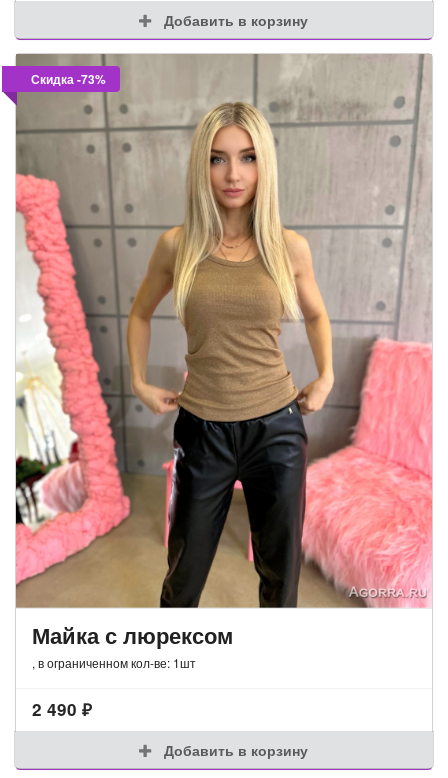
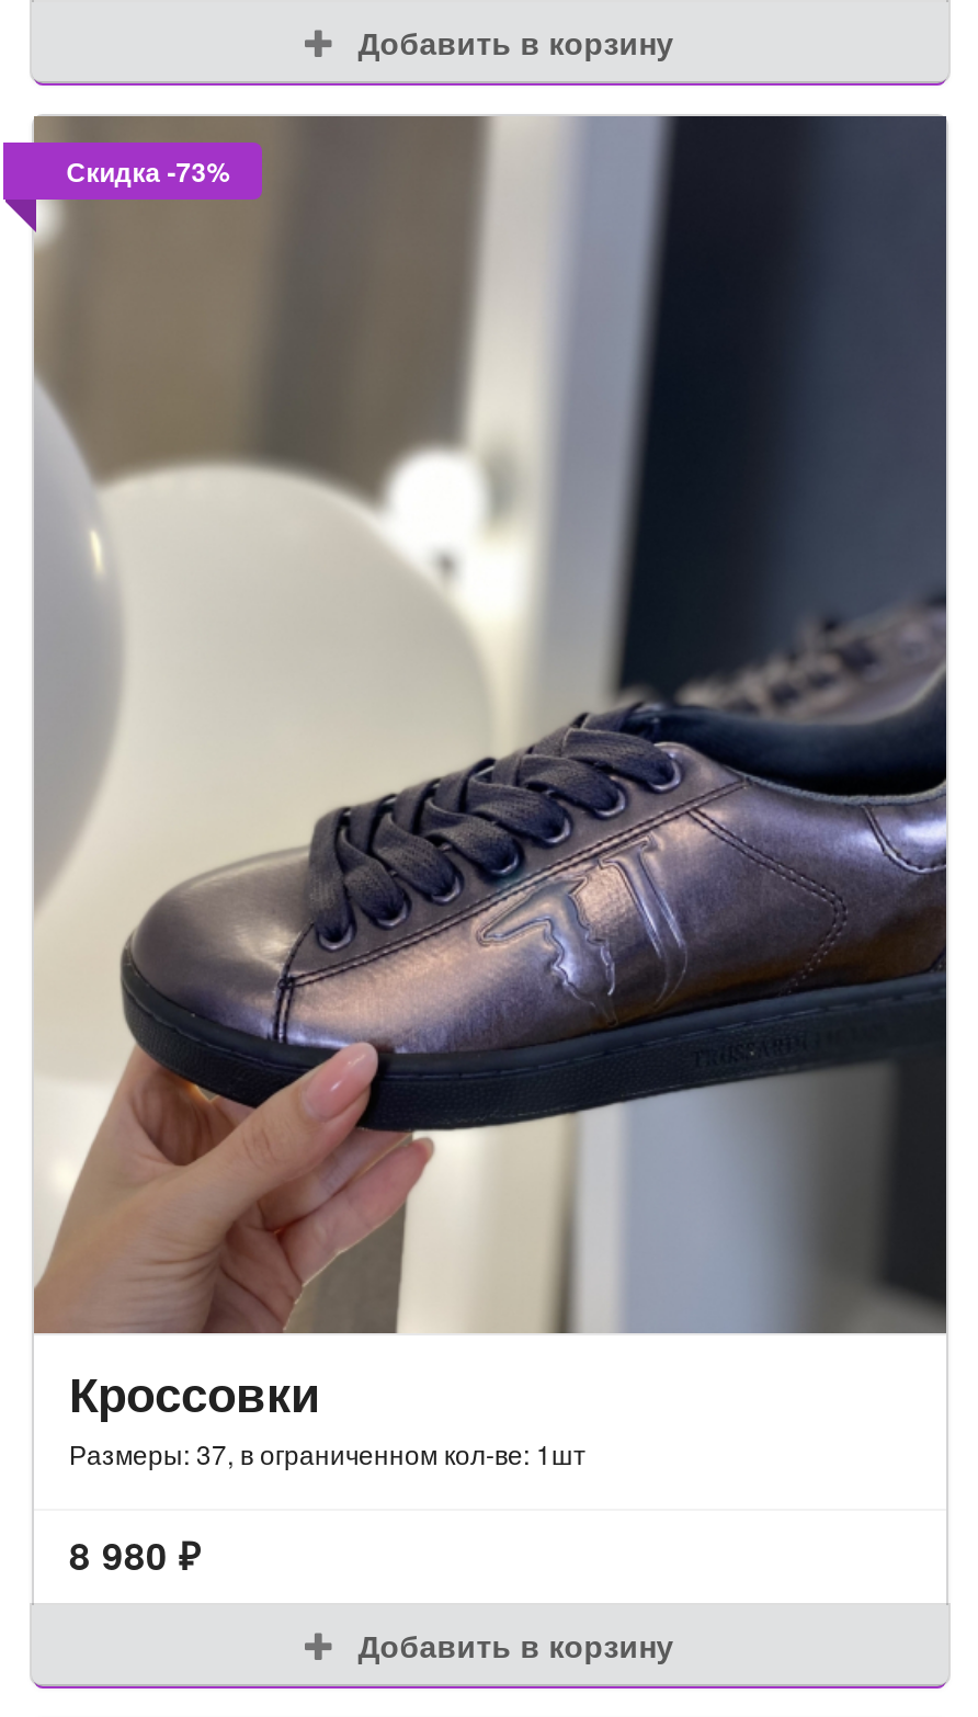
- [image]
- Майка с люрексом
- , в ограниченном кол-ве: 1шт
+ [image]
+ Кроссовки
+ Размеры: 37, в ограниченном кол-ве: 1шт

- 2 490 ₽
+ 8 980 ₽
